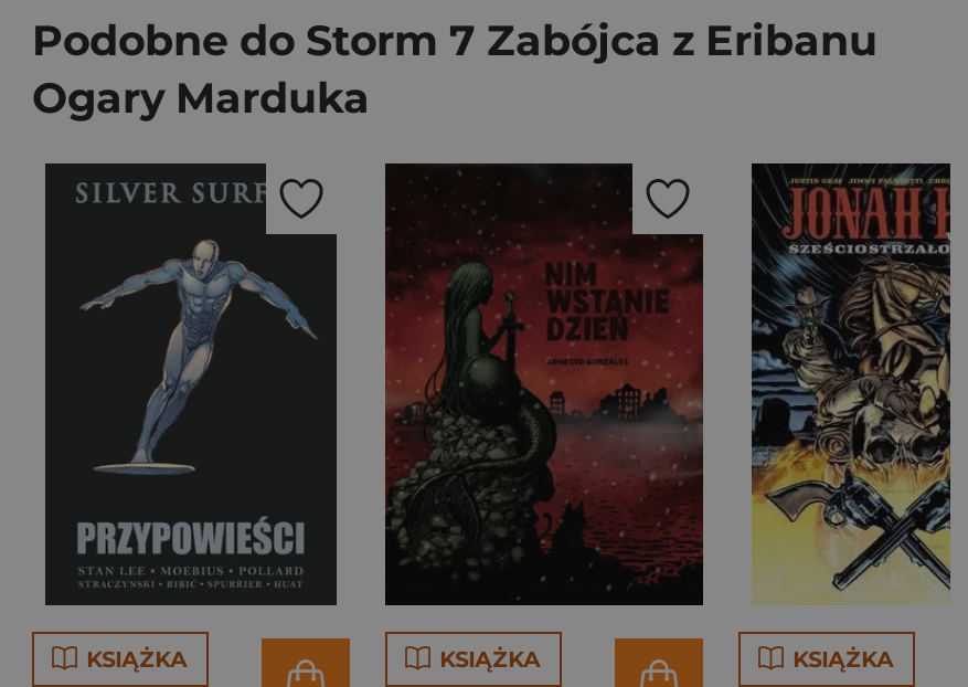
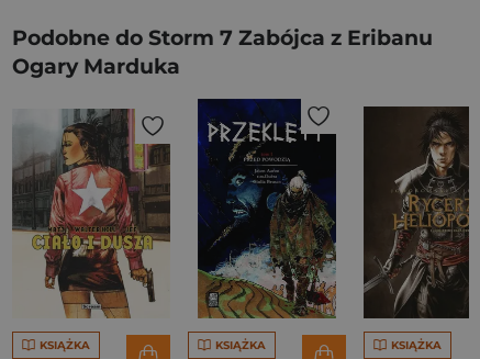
- [image]
+ [image]

- [image]
+ [image]

- [image]
+ [image]
